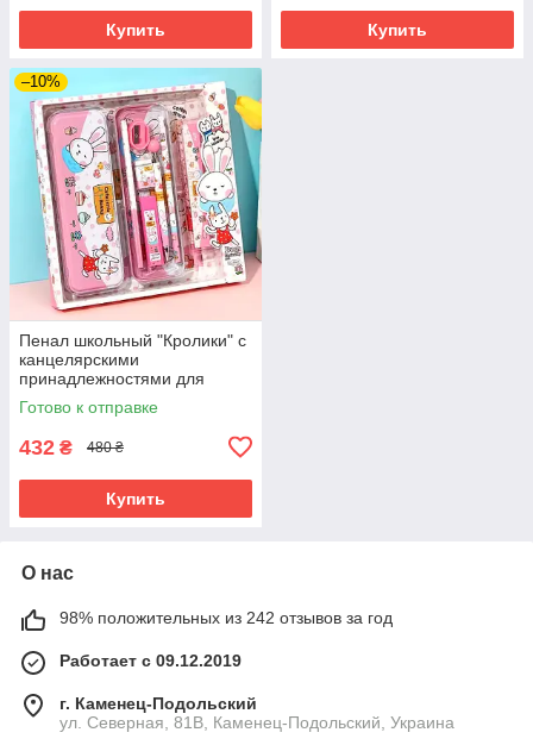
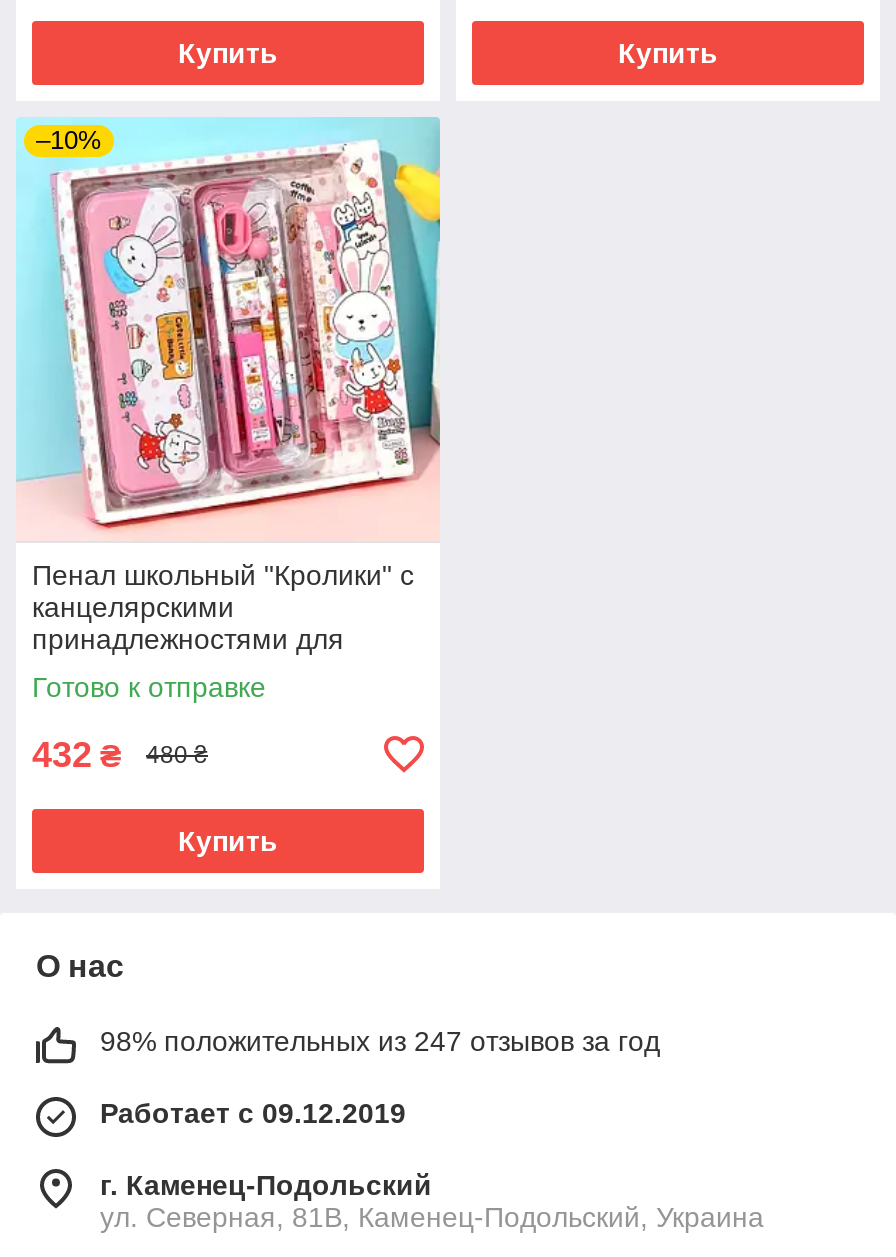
- 98% положительных из 242 отзывов за год
+ 98% положительных из 247 отзывов за год
